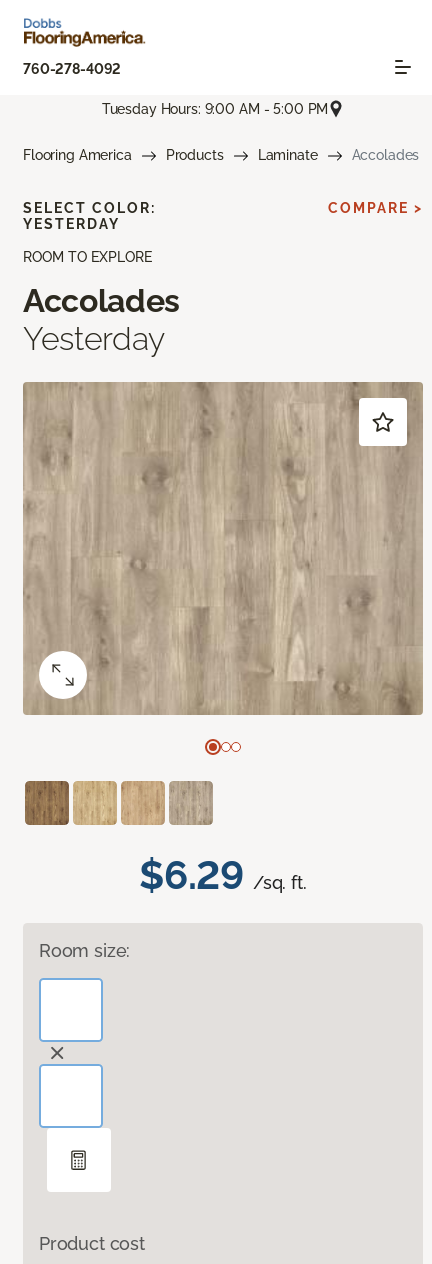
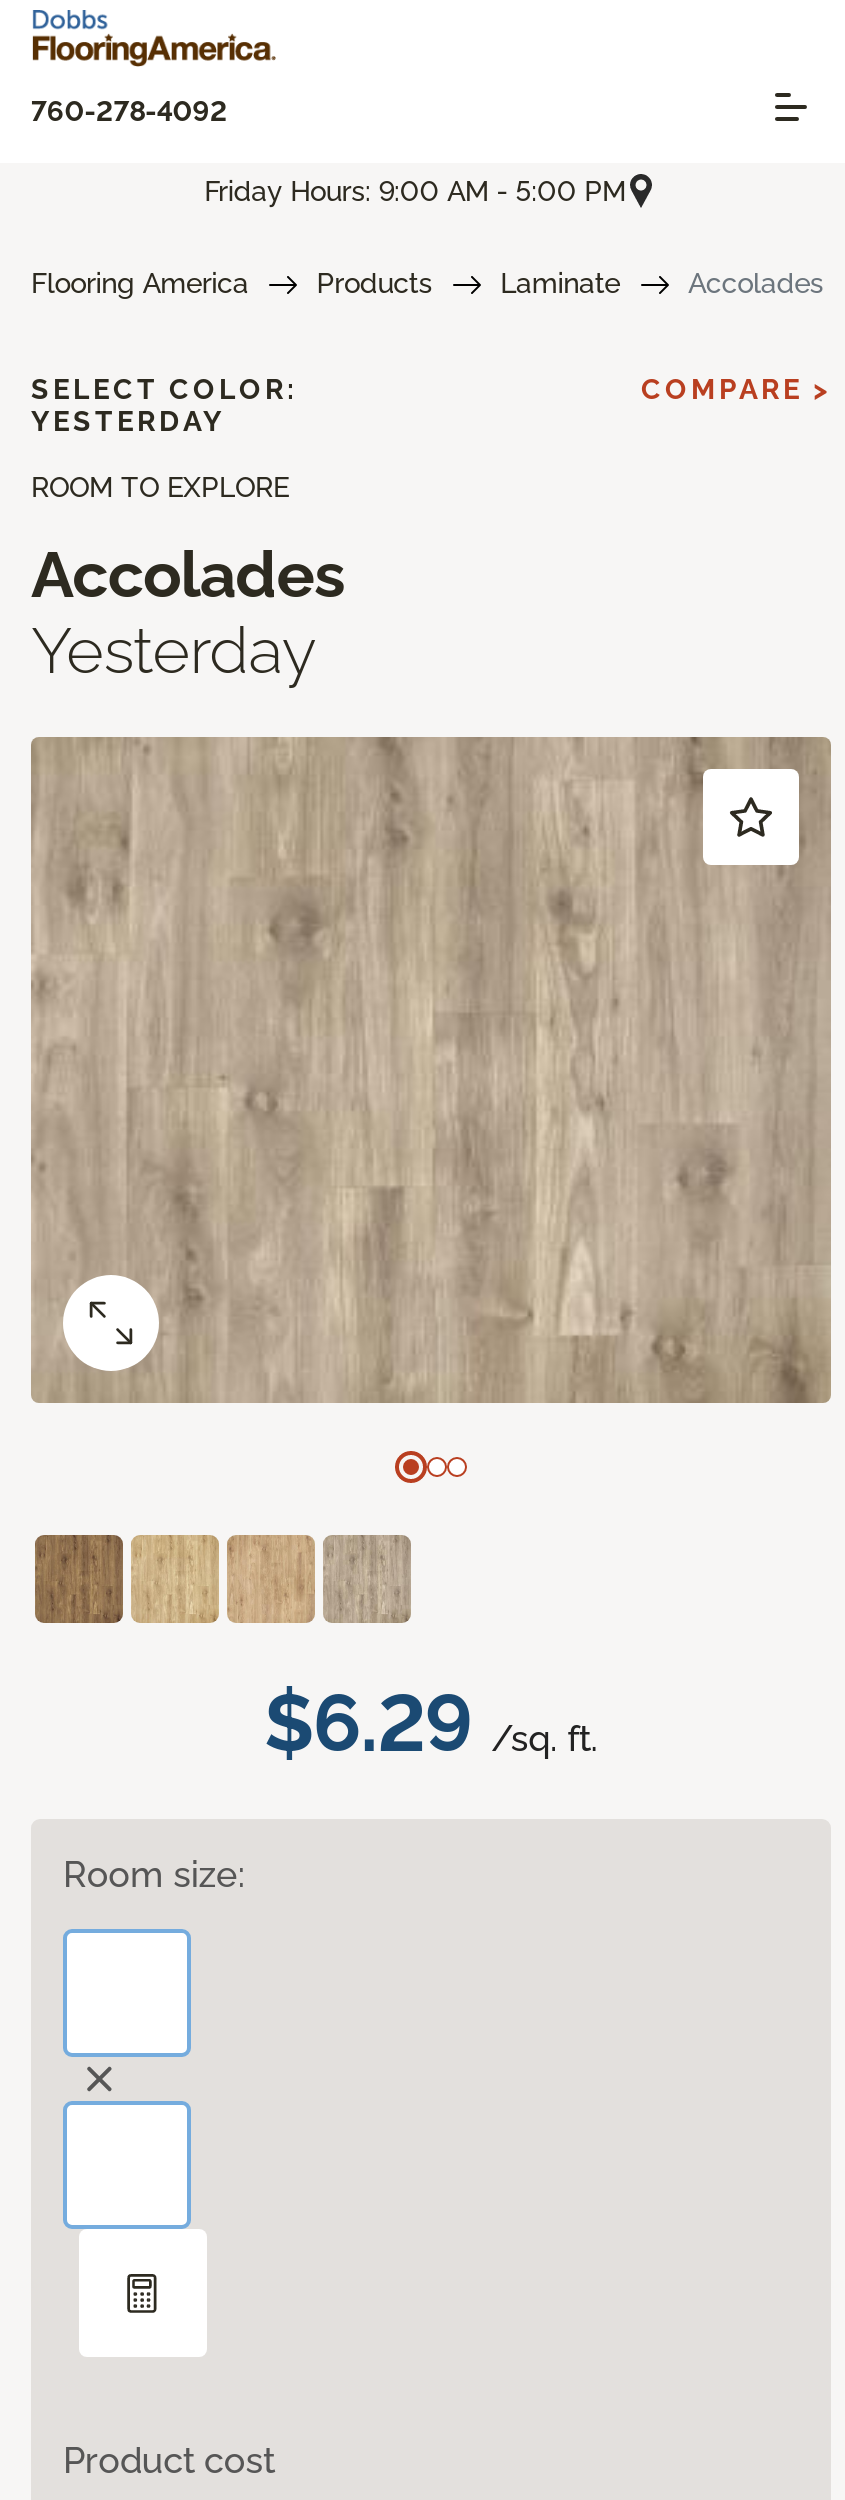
- Tuesday Hours: 9:00 AM - 5:00 PM
+ Friday Hours: 9:00 AM - 5:00 PM
